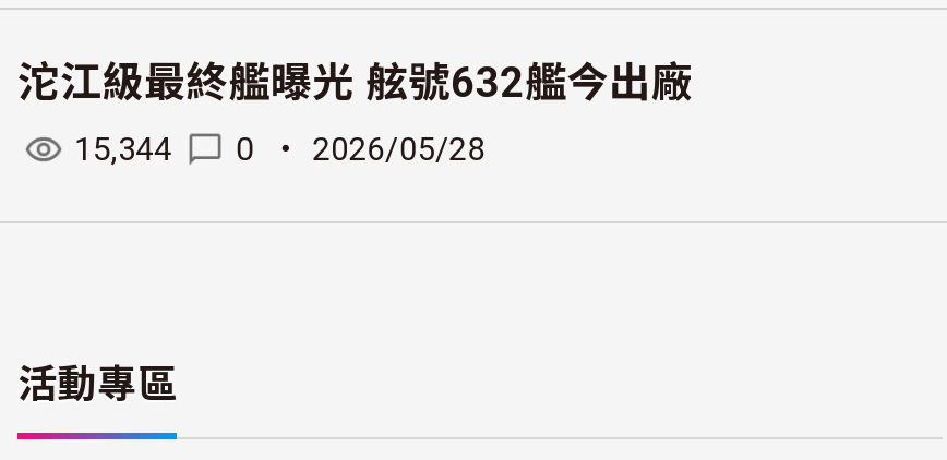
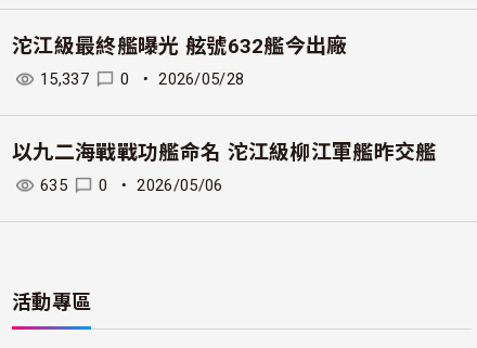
- 15,344 0 ・2026/05/28
+ 15,337 0 ・2026/05/28

+ 以九二海戰戰功艦命名 沱江級柳江軍艦昨交艦
+ 635
+ 0 ・2026/05/06
